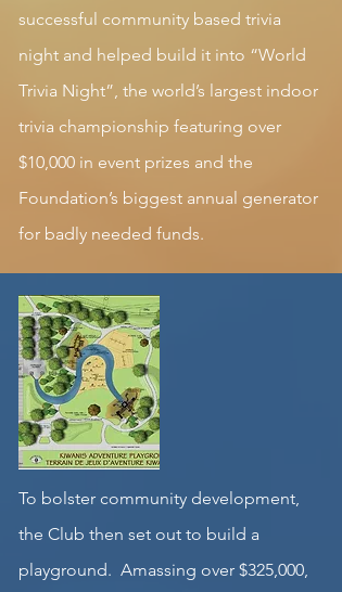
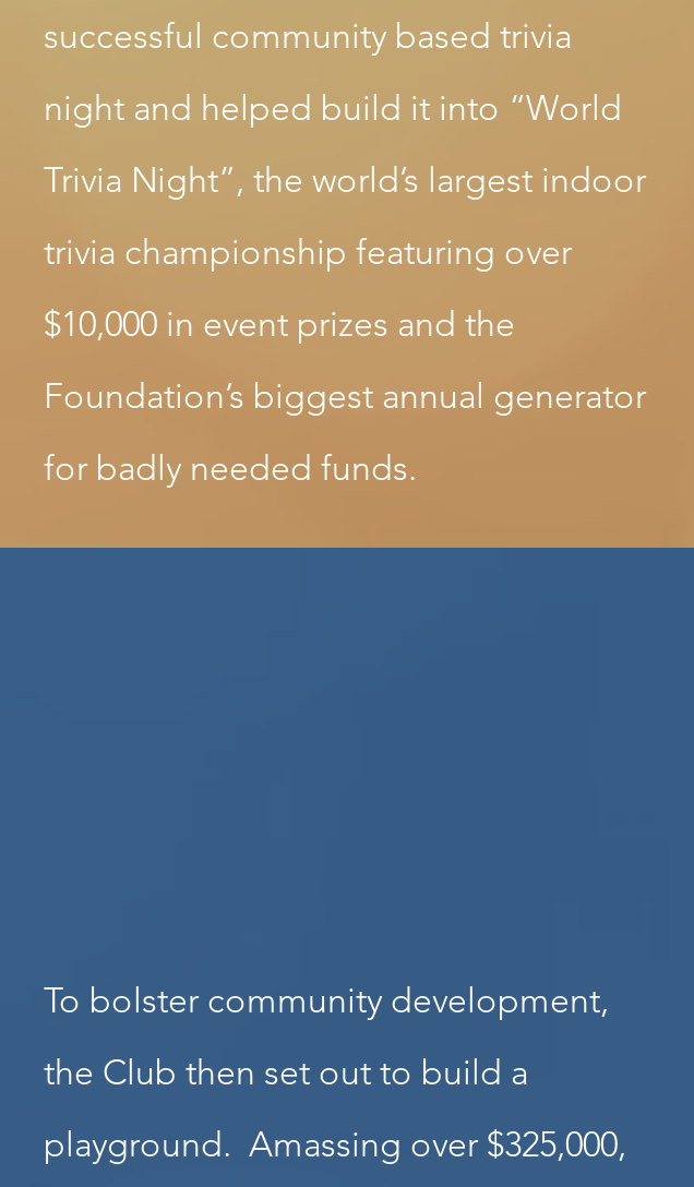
- [image]
